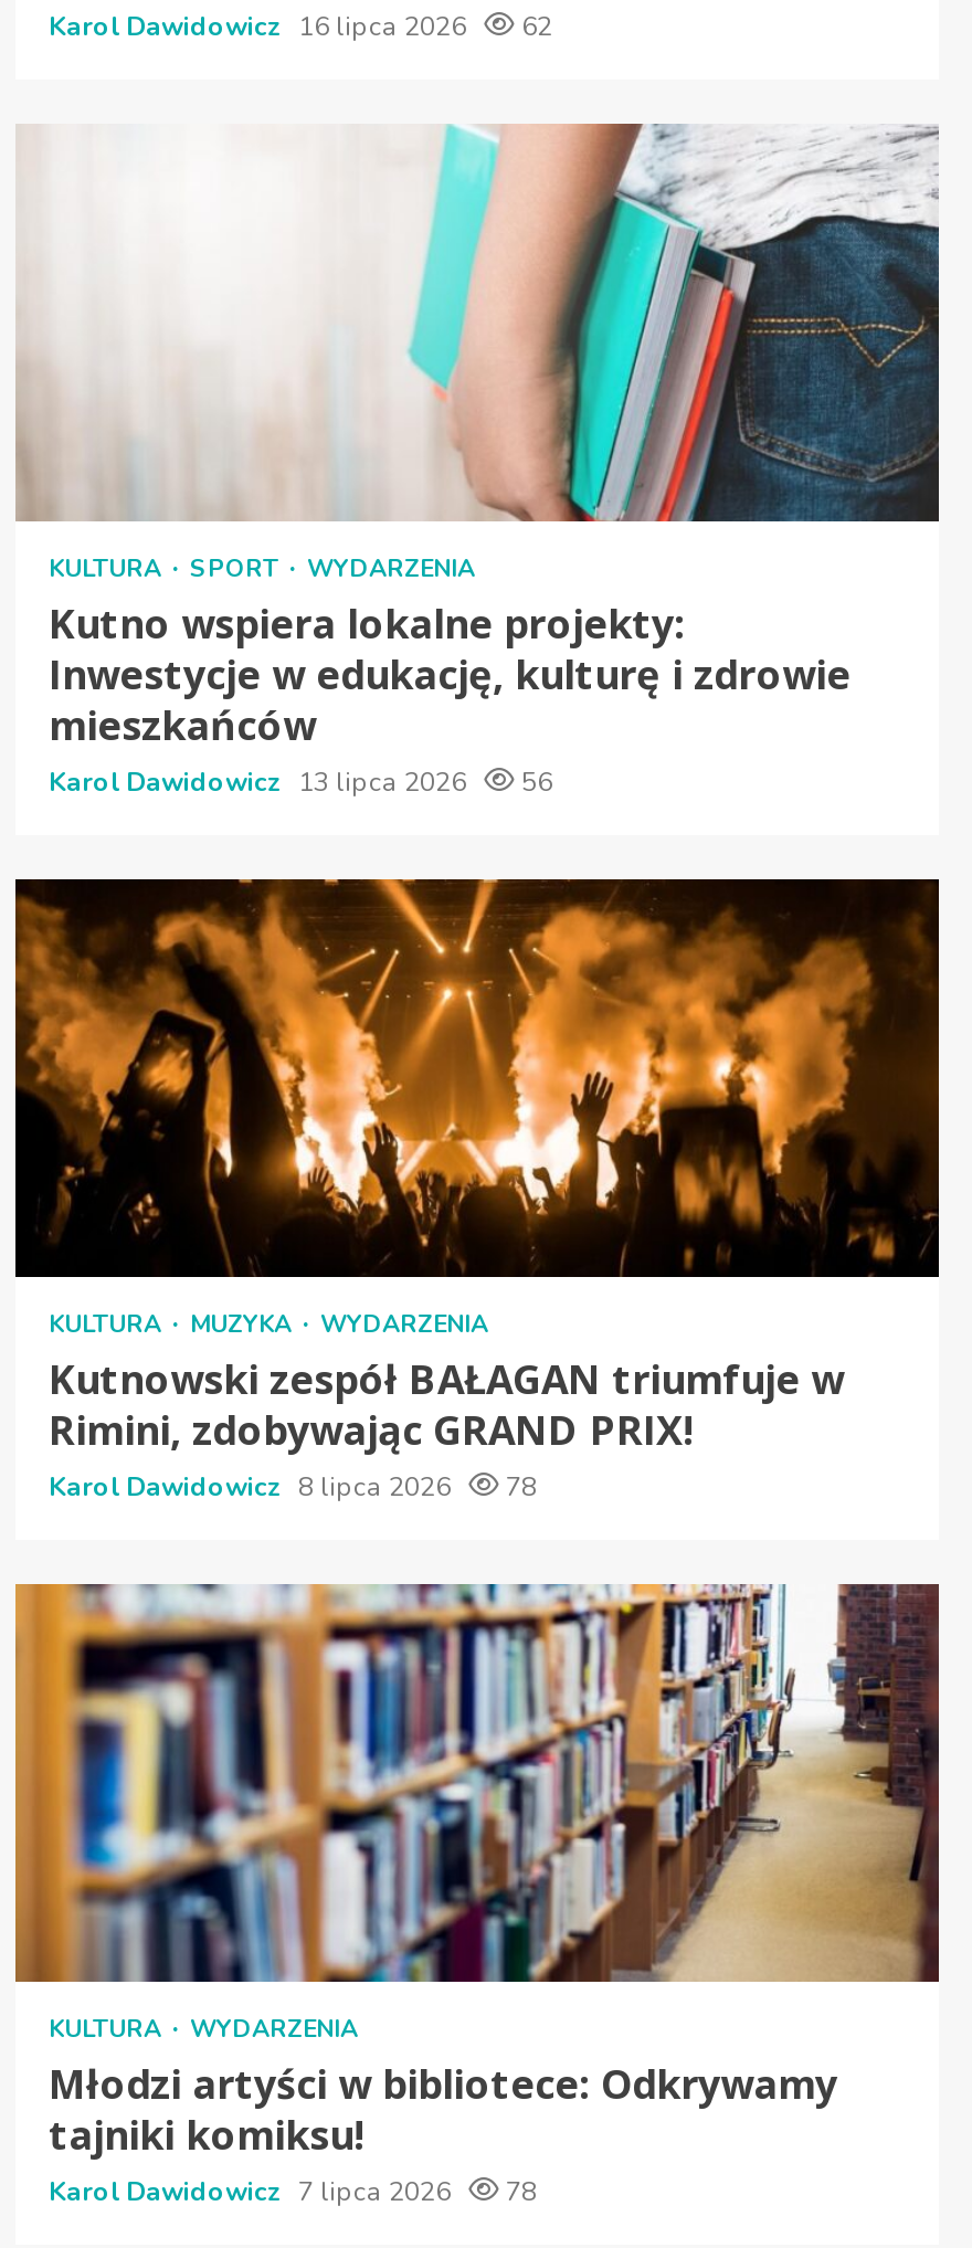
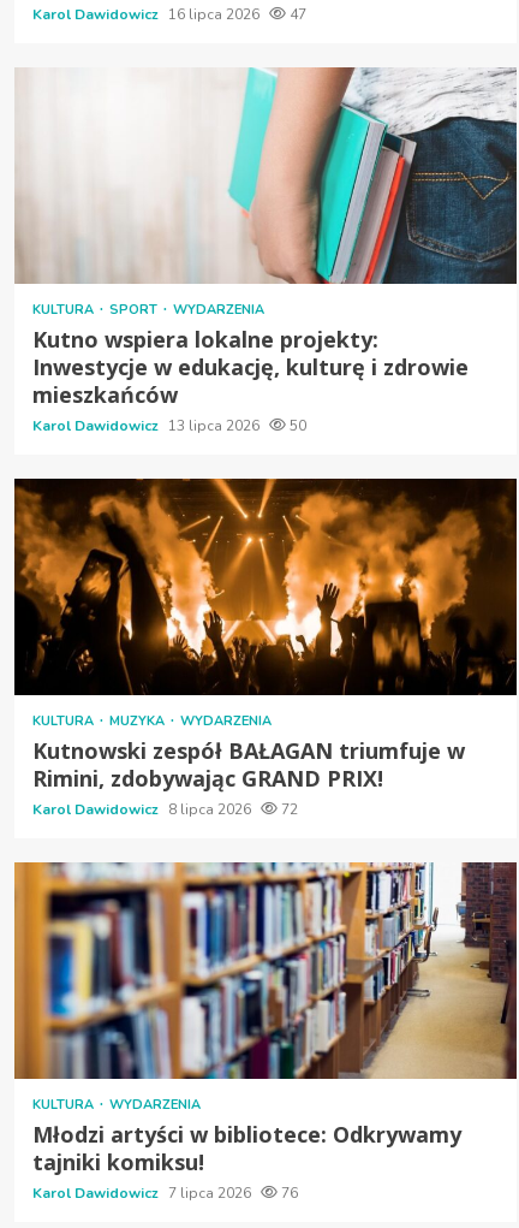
- Karol Dawidowicz 16 lipca 2026 62
+ Karol Dawidowicz 16 lipca 2026 47

- Karol Dawidowicz 13 lipca 2026 56
+ Karol Dawidowicz 13 lipca 2026 50

- Karol Dawidowicz 8 lipca 2026 78
+ Karol Dawidowicz 8 lipca 2026 72

- Karol Dawidowicz 7 lipca 2026 78
+ Karol Dawidowicz 7 lipca 2026 76
